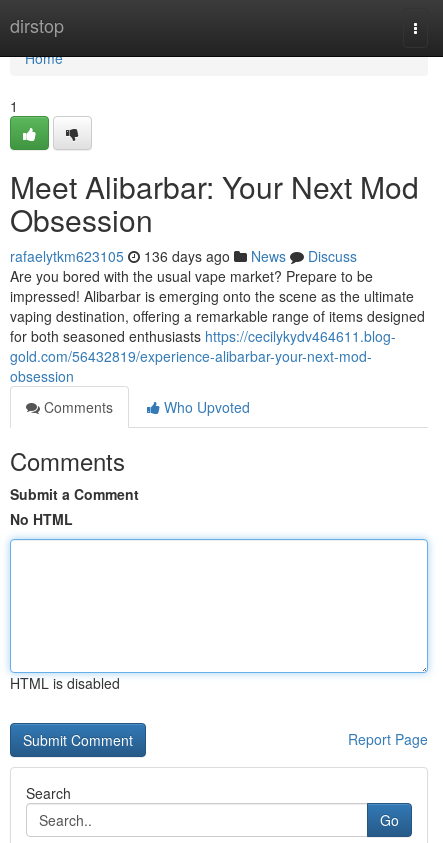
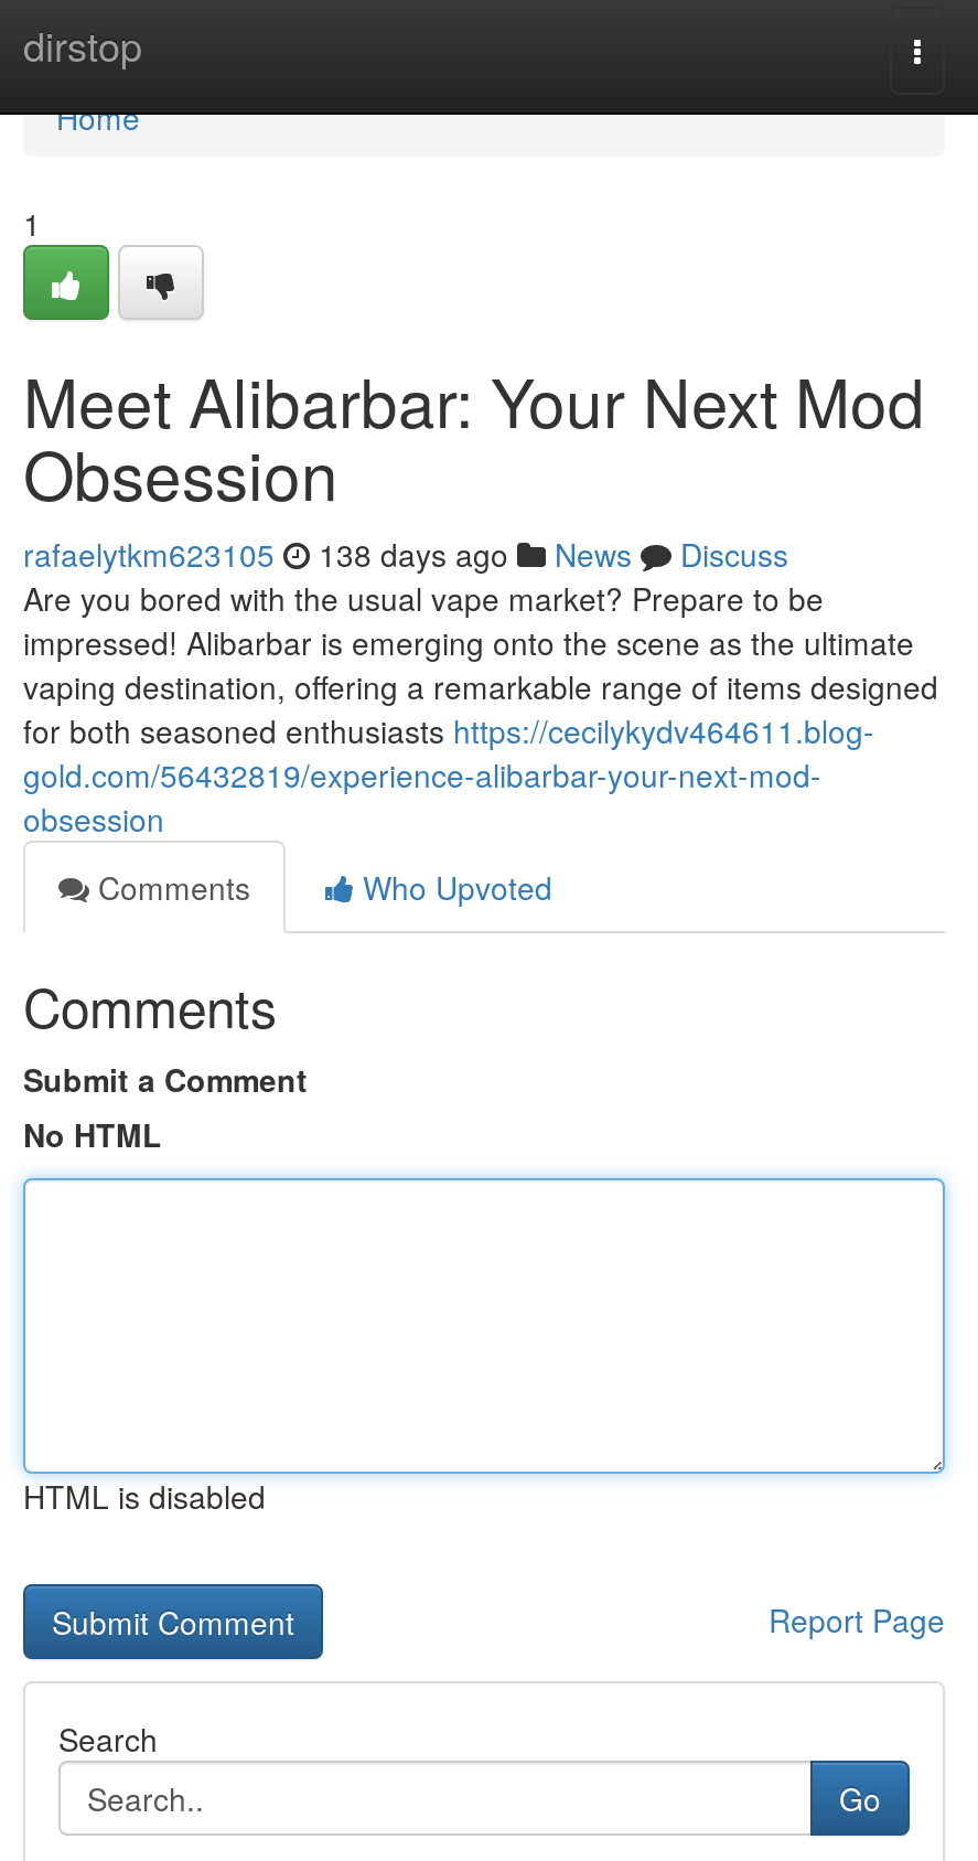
- rafaelytkm623105 136 days ago News Discuss
+ rafaelytkm623105 138 days ago News Discuss
